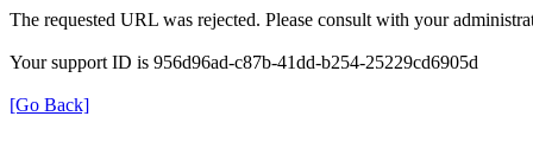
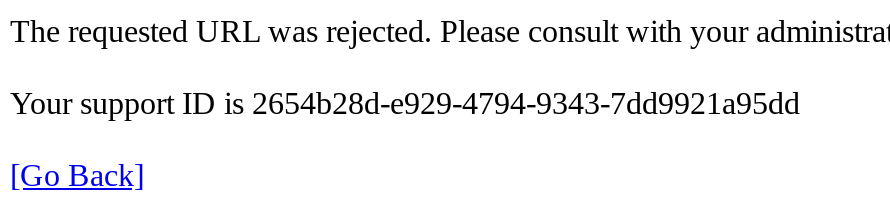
- Your support ID is 956d96ad-c87b-41dd-b254-25229cd6905d
+ Your support ID is 2654b28d-e929-4794-9343-7dd9921a95dd
